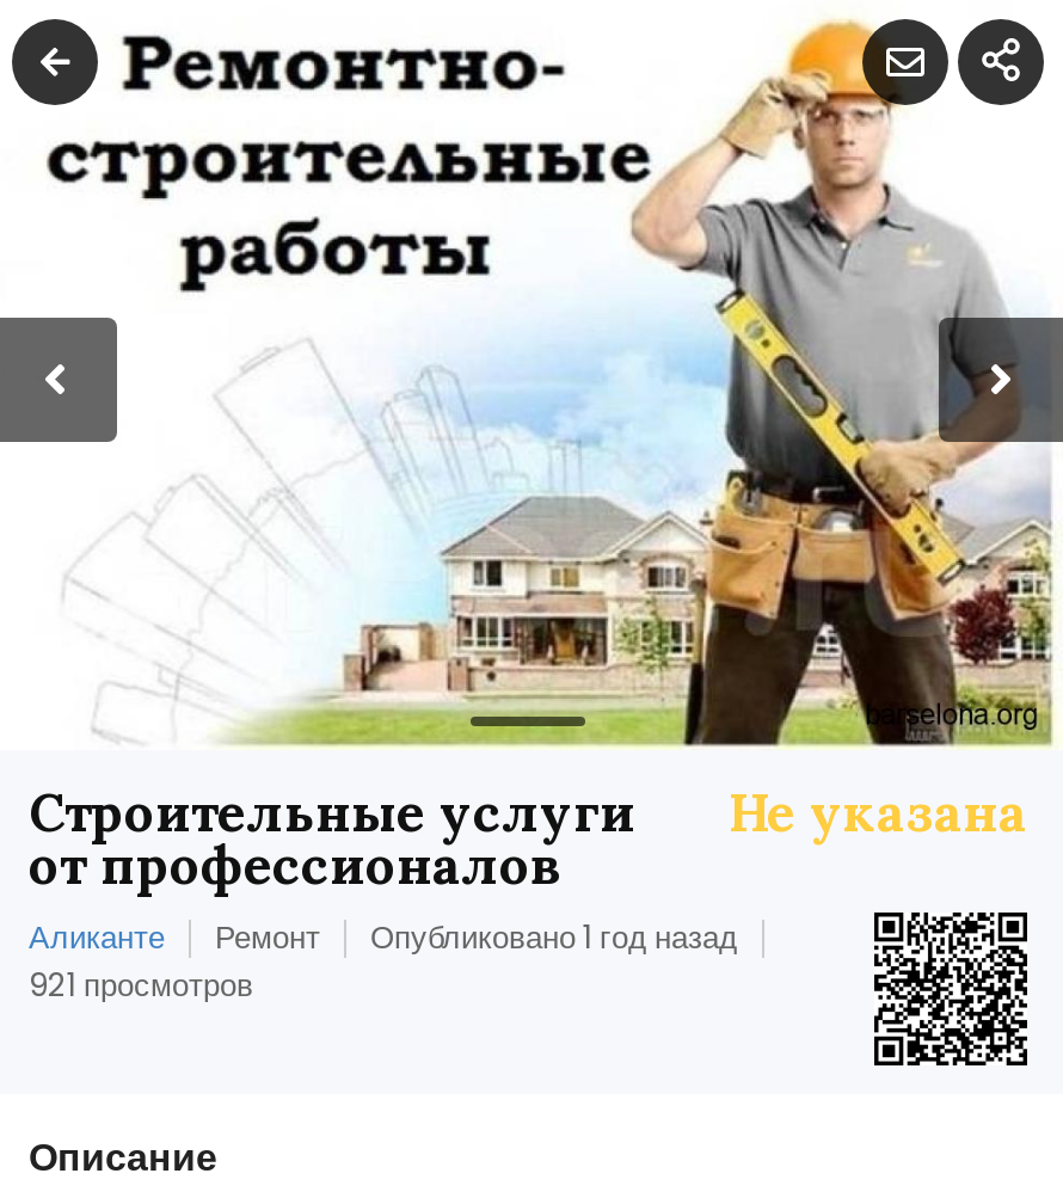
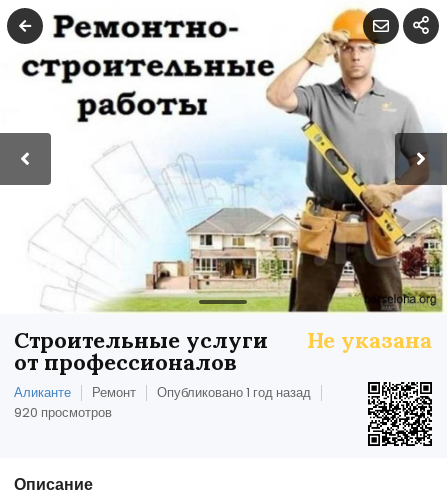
- 921 просмотров
+ 920 просмотров
